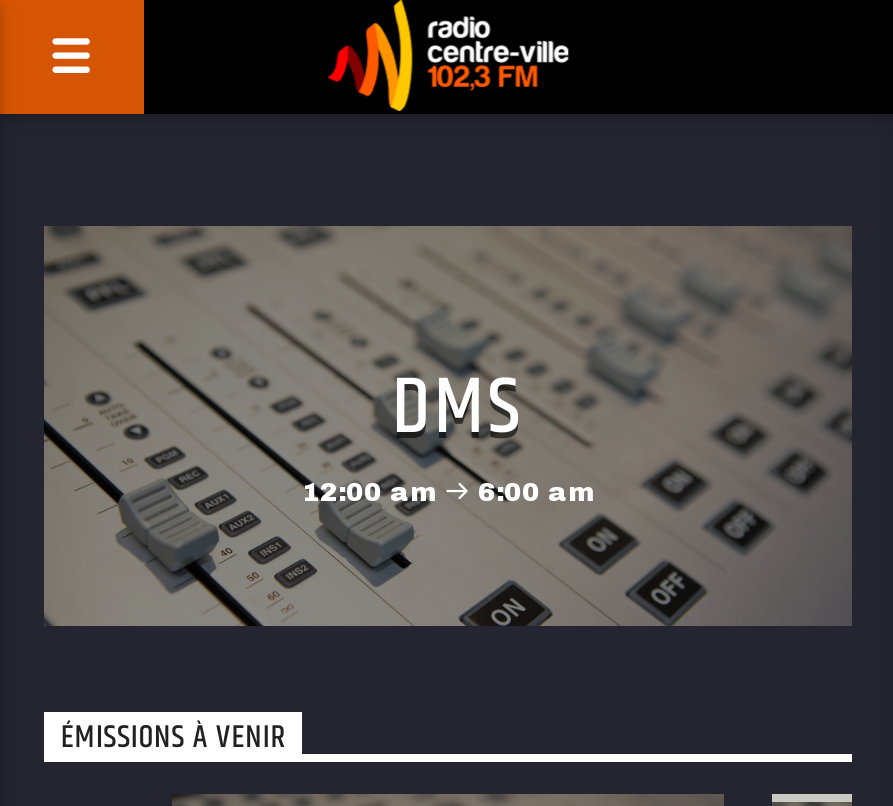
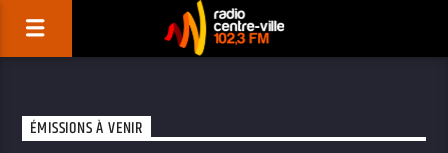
- DMS
- 12:00 am
- 6:00 am
